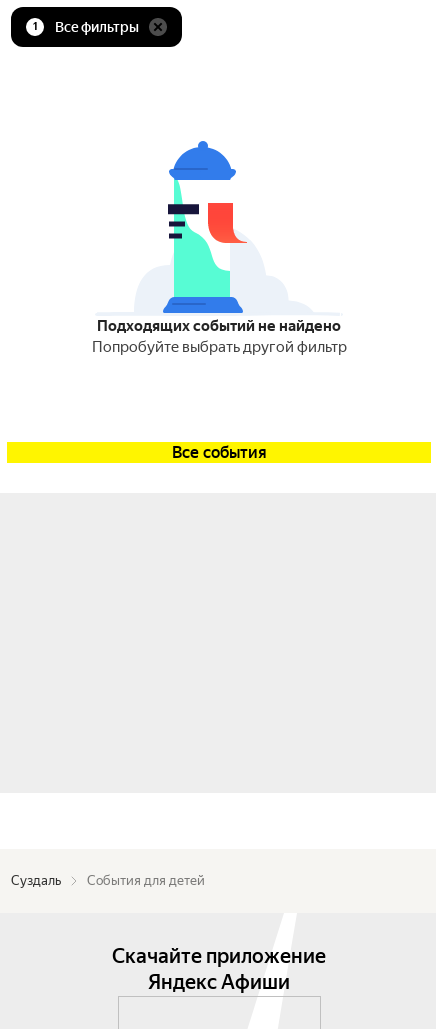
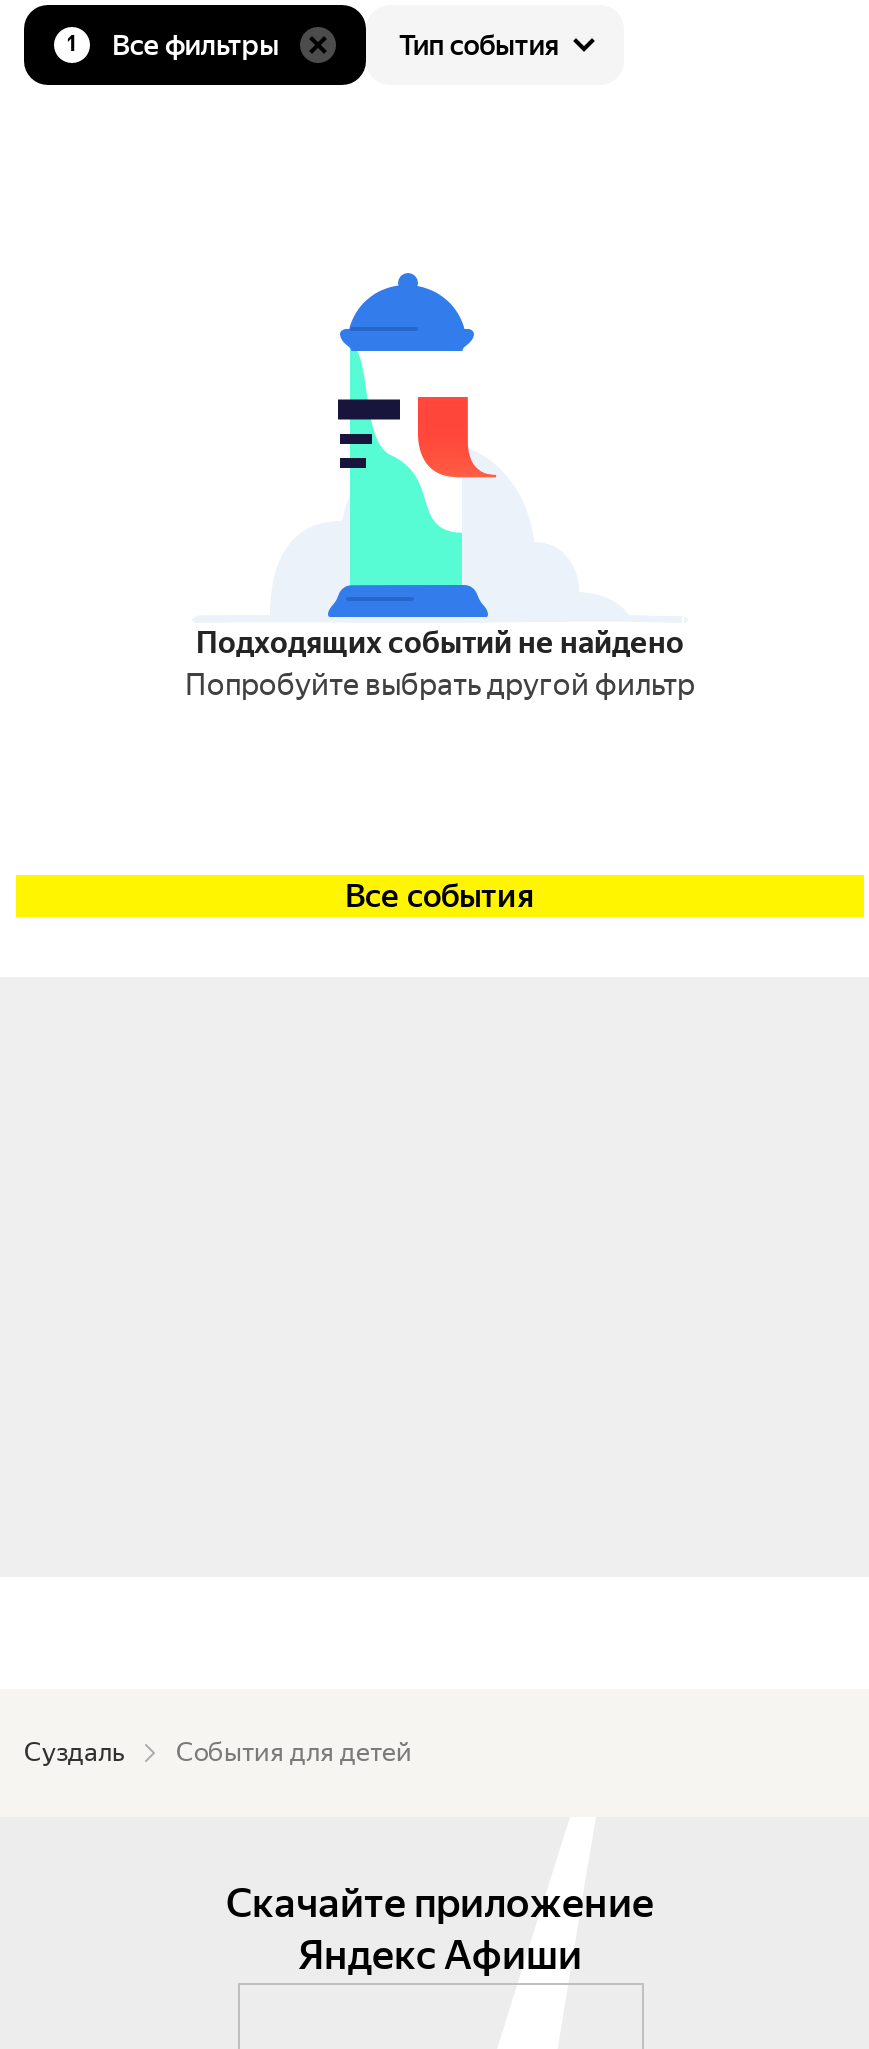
+ Тип события
